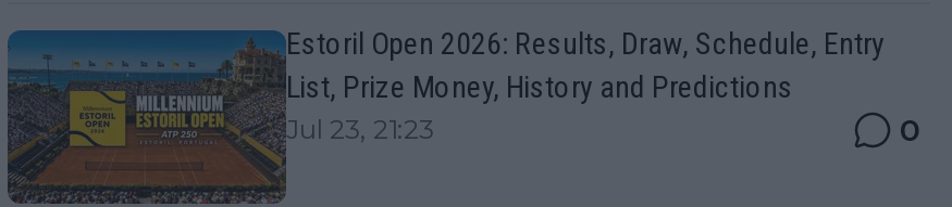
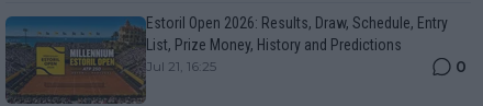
- Jul 23, 21:23
+ Jul 21, 16:25
